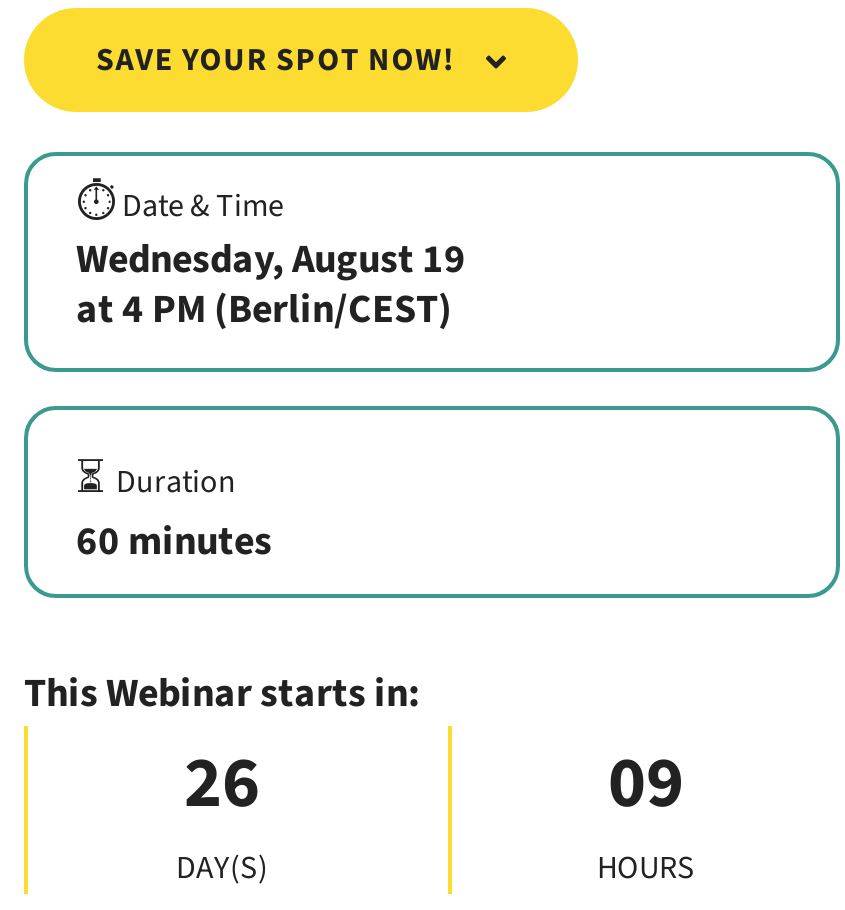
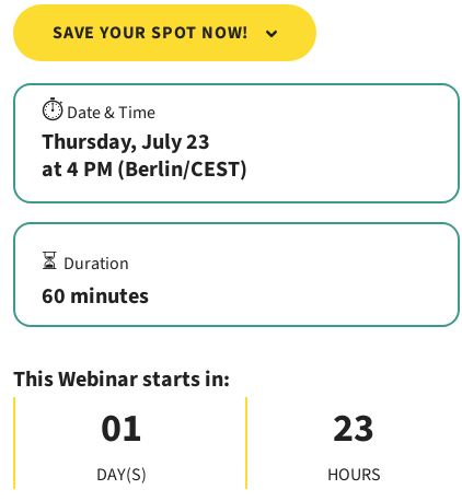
- Wednesday, August 19
+ Thursday, July 23

- 26
+ 01

- 09
+ 23
